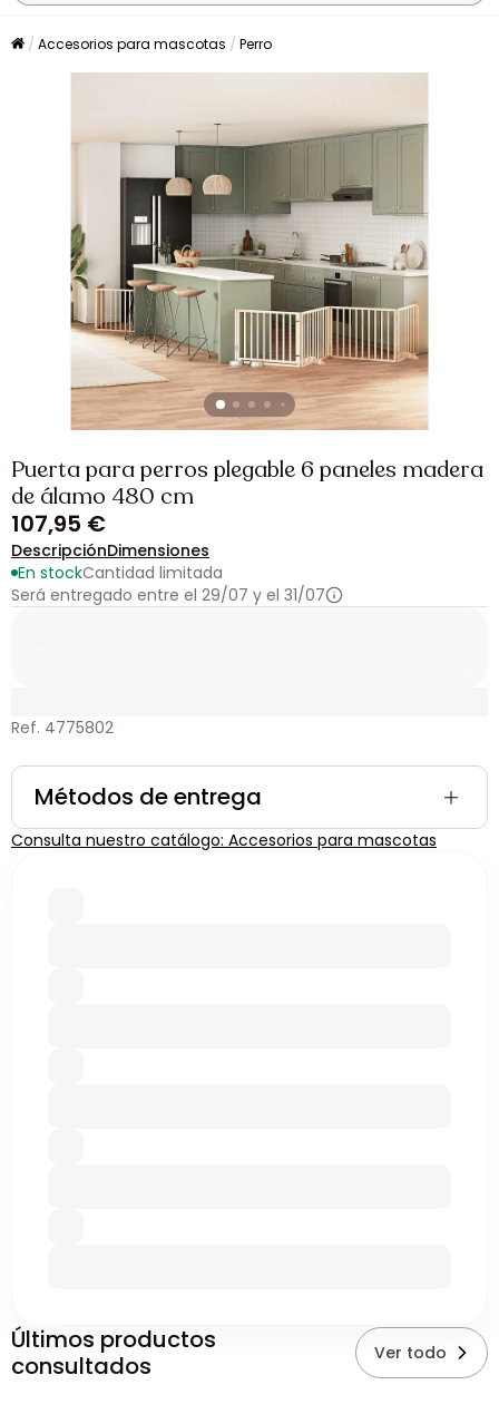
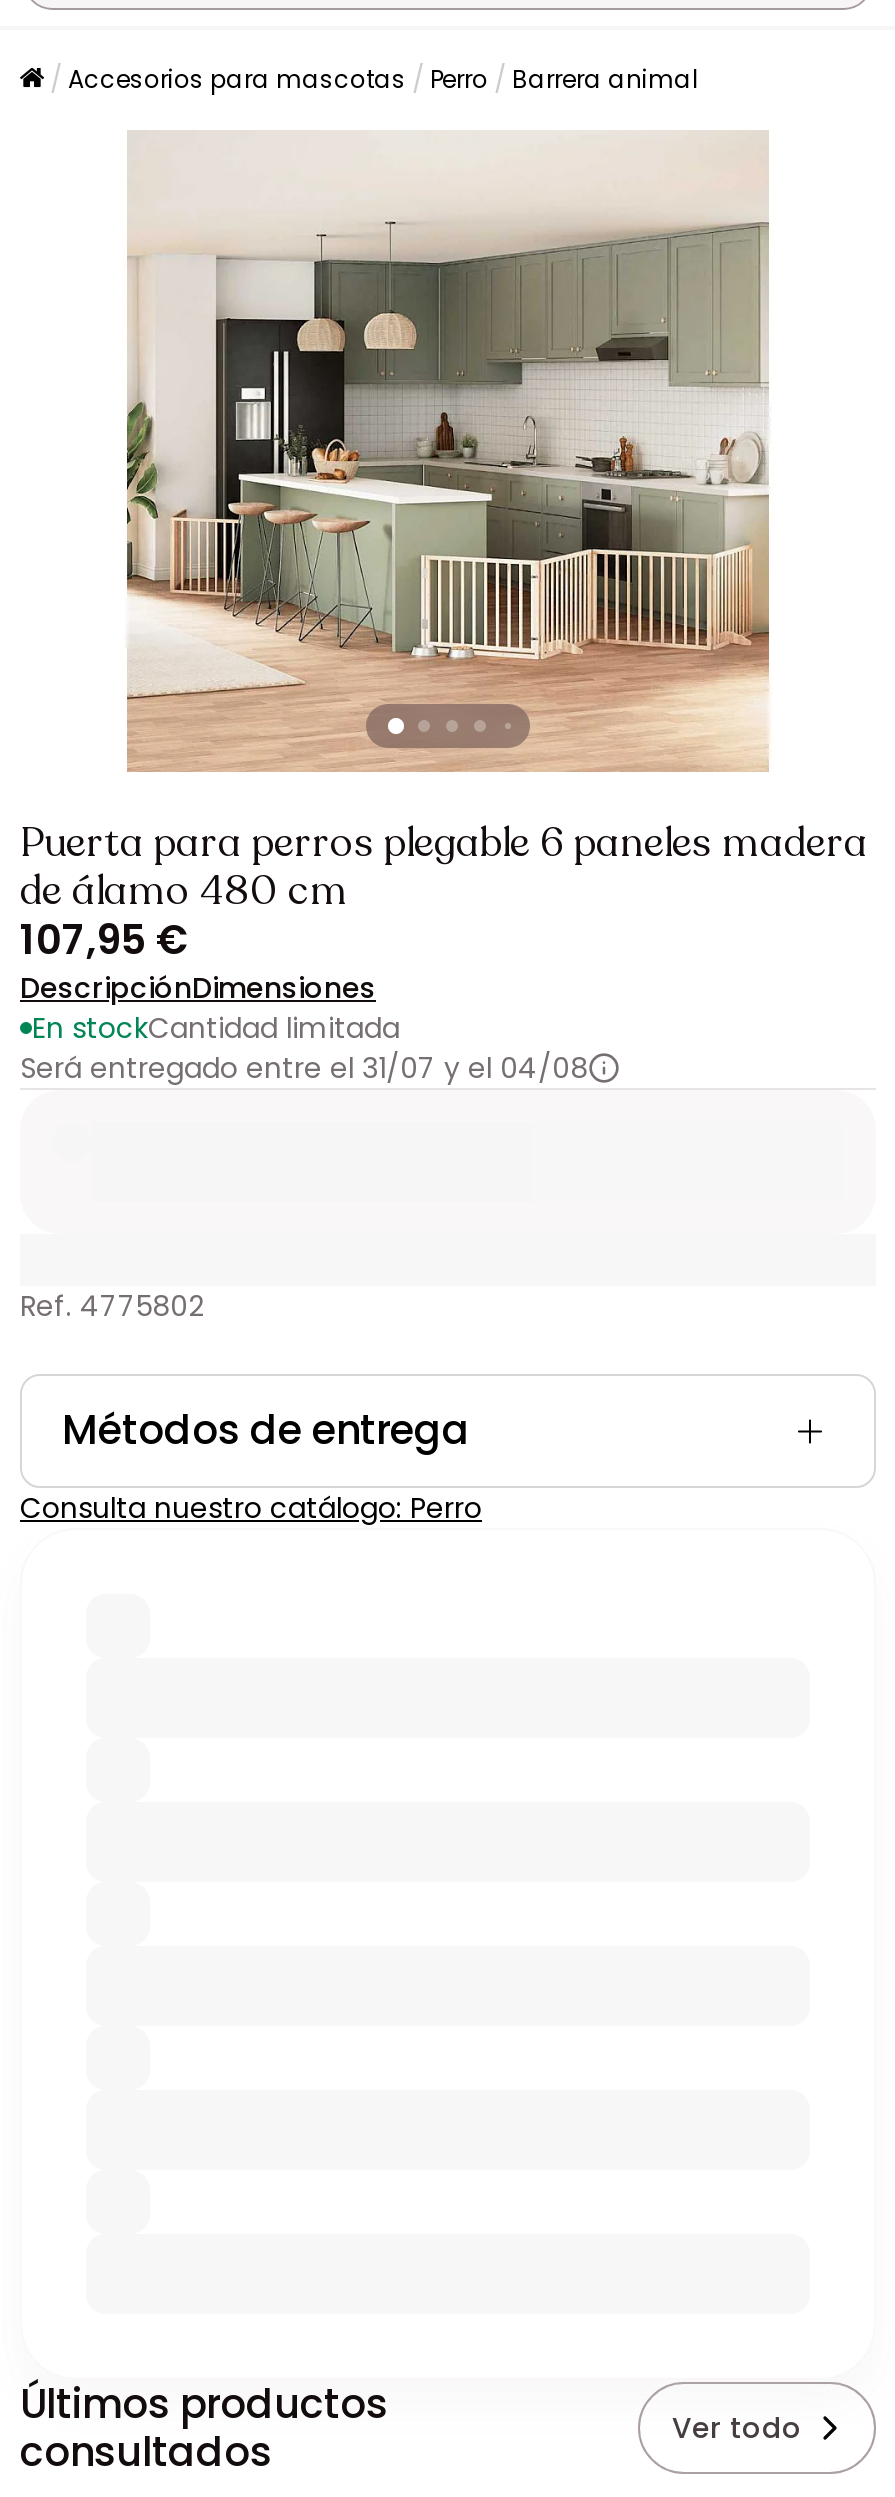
+ Barrera animal

- Será entregado entre el 29/07 y el 31/07
+ Será entregado entre el 31/07 y el 04/08

- Consulta nuestro catálogo: Accesorios para mascotas
+ Consulta nuestro catálogo: Perro
